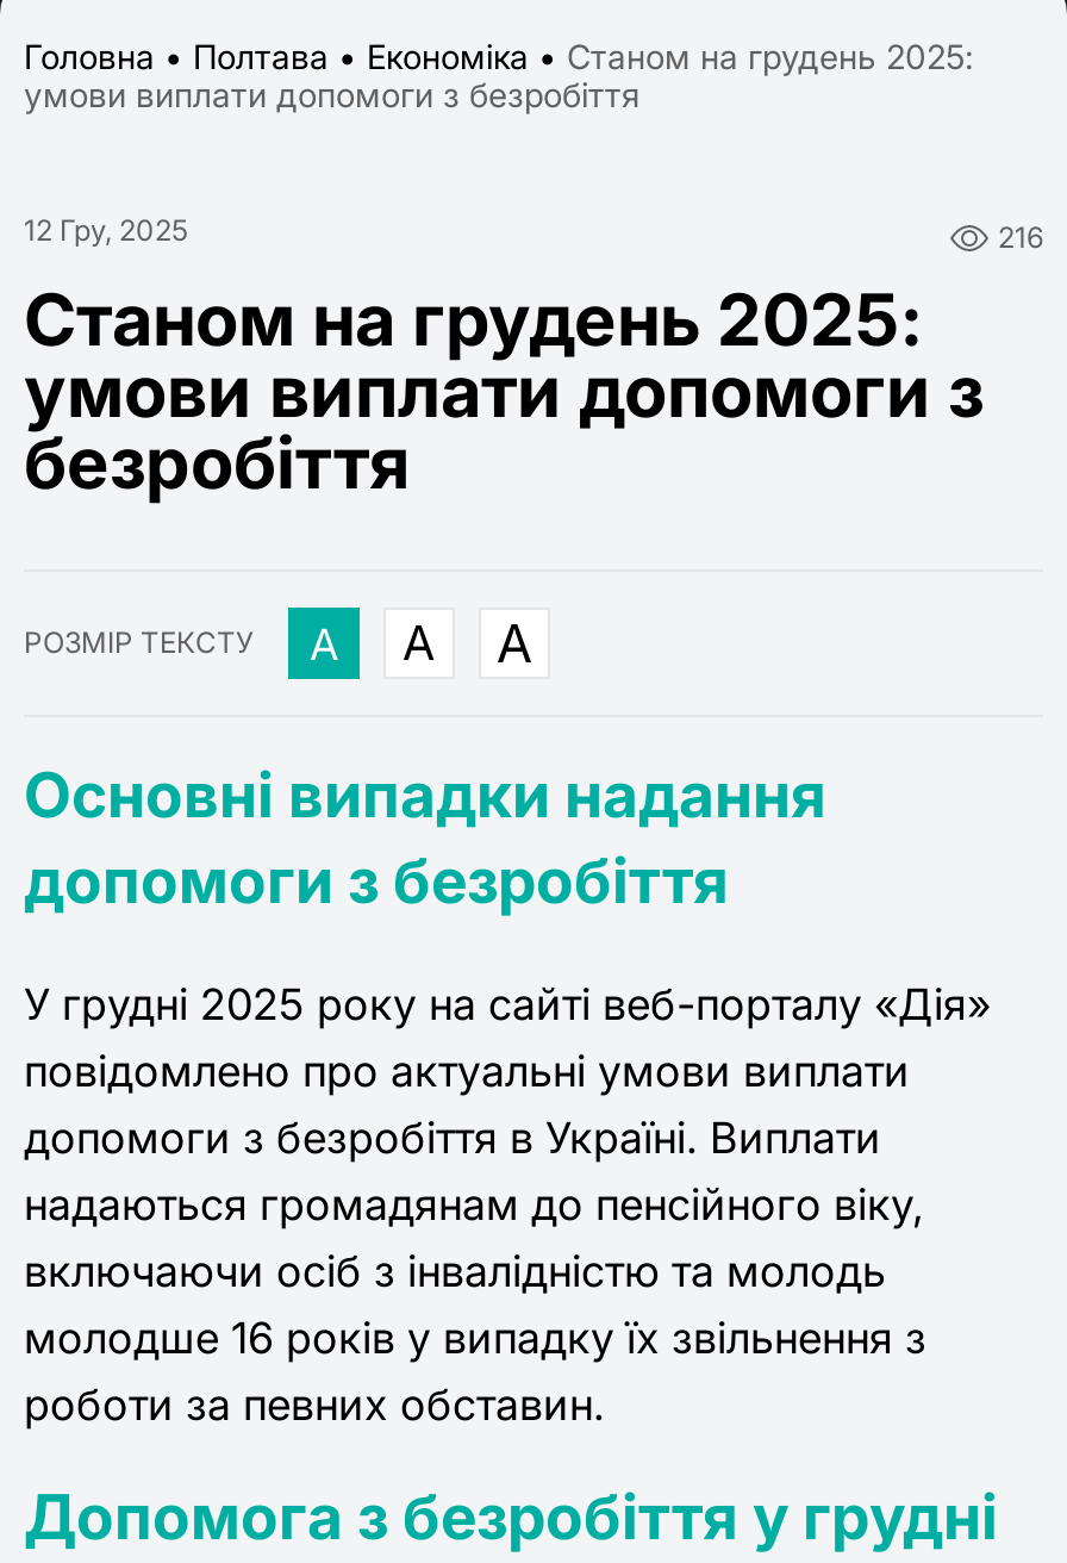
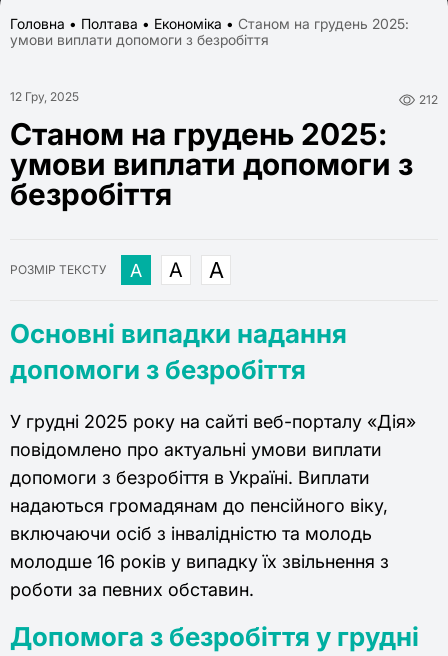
- 216
+ 212
